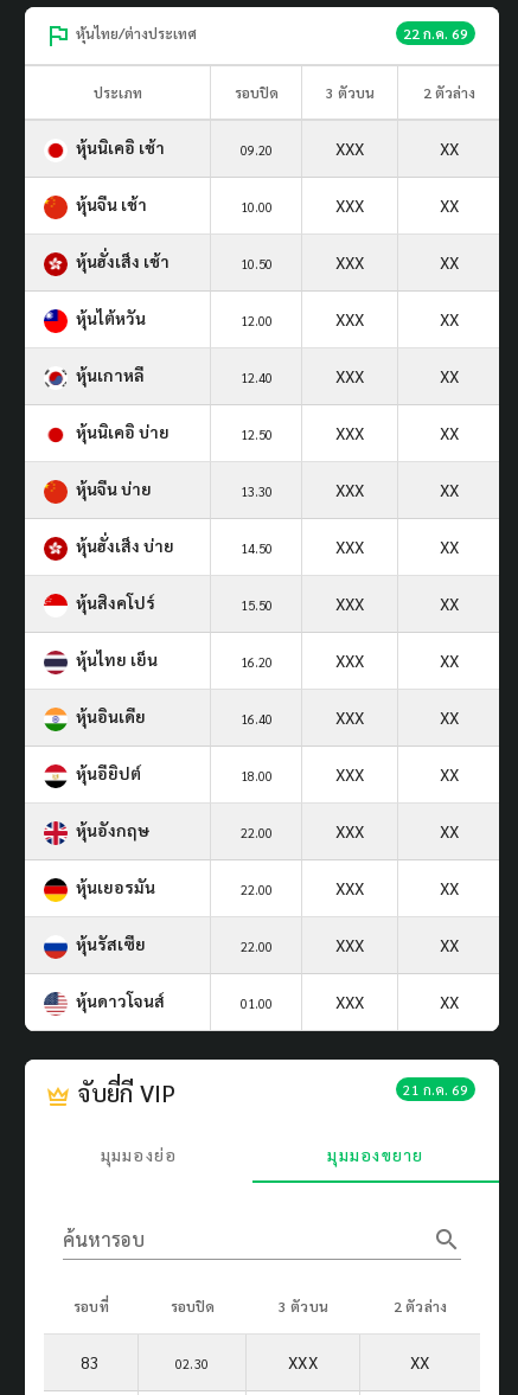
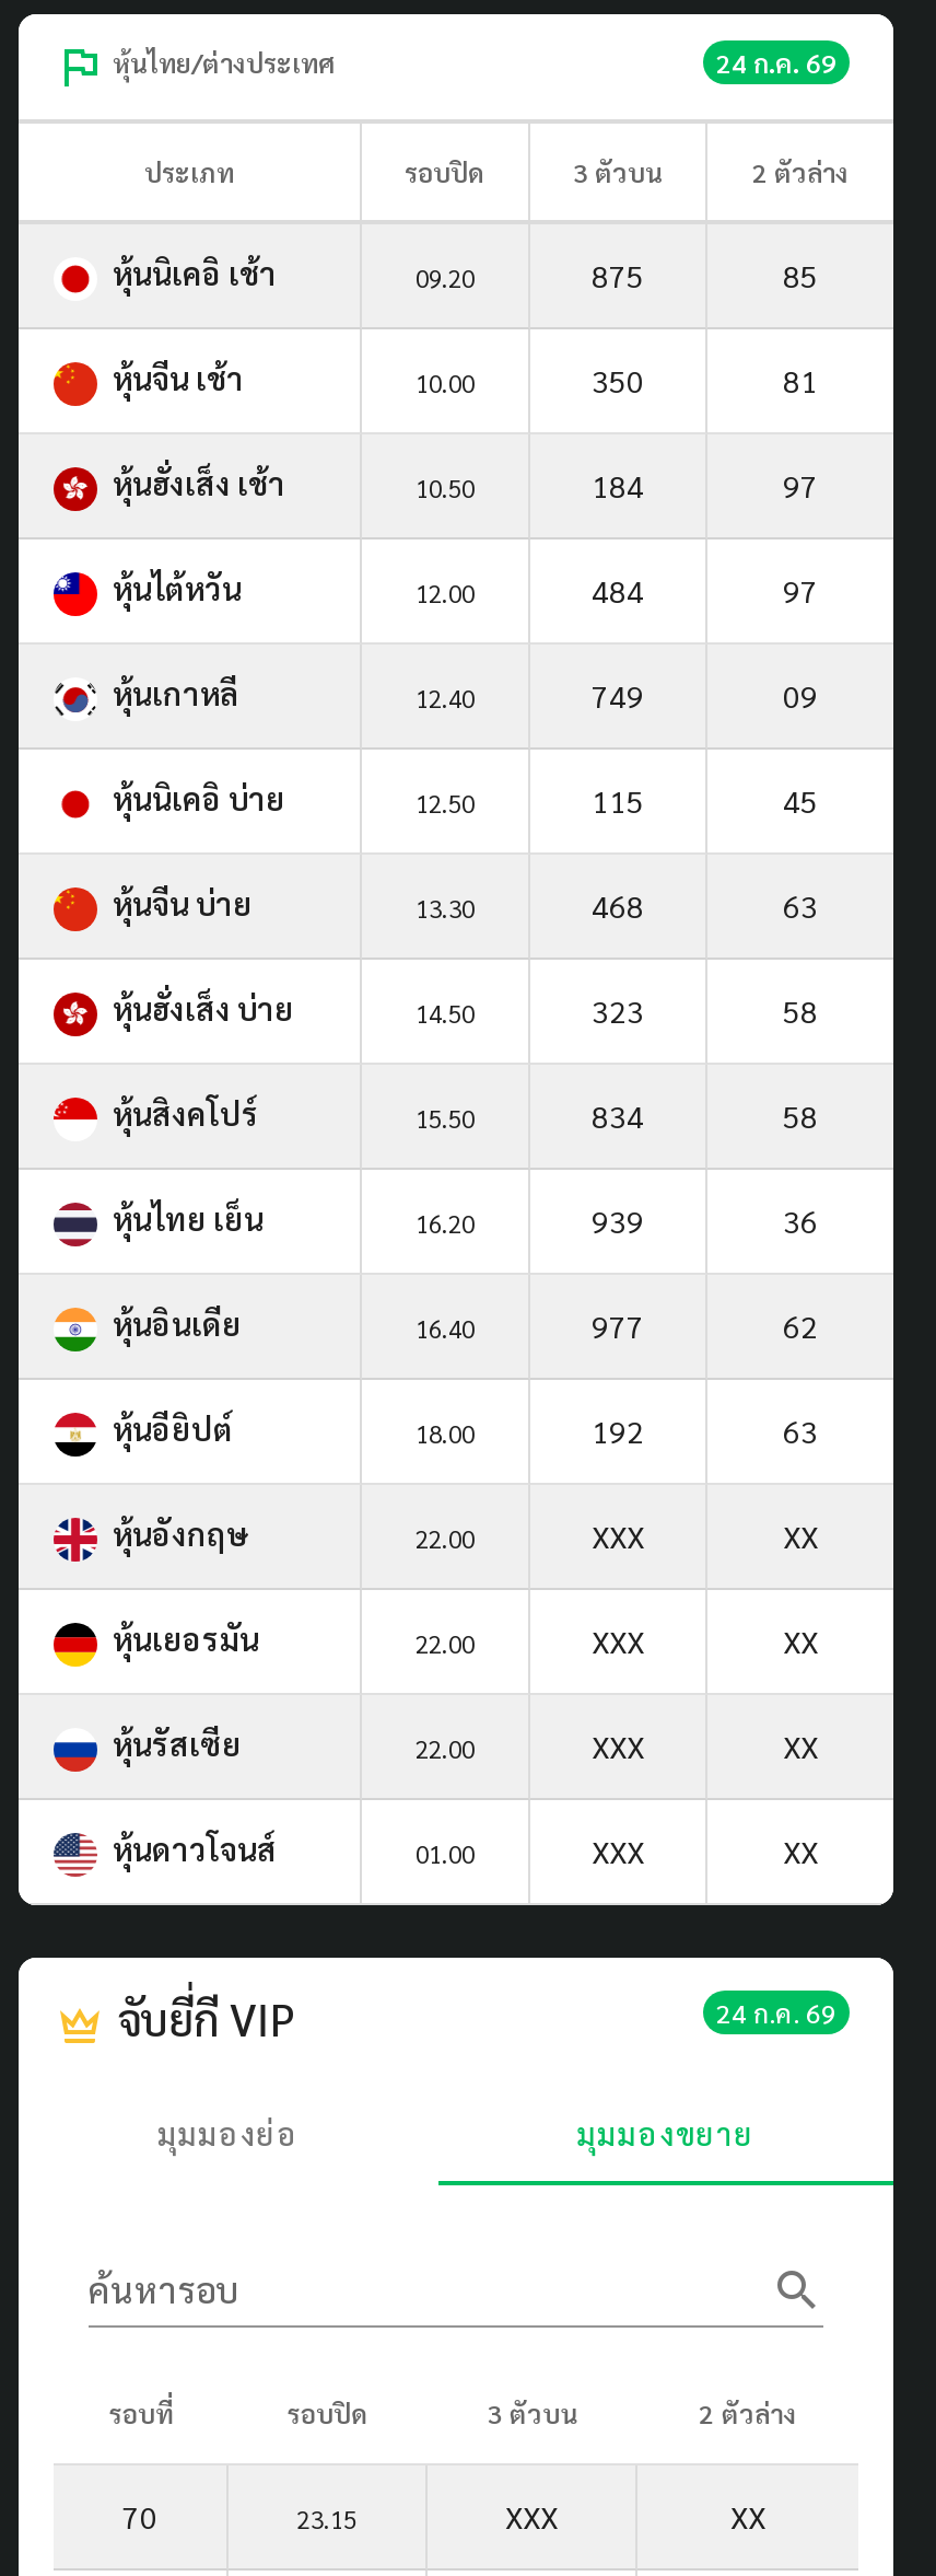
- 22 ก.ค. 69
+ 24 ก.ค. 69

- XXX
- XX
+ 875
+ 85

- XXX
- XX
+ 350
+ 81

- XXX
- XX
+ 184
+ 97

- XXX
- XX
+ 484
+ 97

- XXX
- XX
+ 749
+ 09

- XXX
- XX
+ 115
+ 45

- XXX
- XX
+ 468
+ 63

- XXX
- XX
+ 323
+ 58

- XXX
- XX
+ 834
+ 58

- XXX
- XX
+ 939
+ 36

- XXX
- XX
+ 977
+ 62

- XXX
- XX
+ 192
+ 63

- 21 ก.ค. 69
+ 24 ก.ค. 69

- 83
+ 70

- 02.30
+ 23.15
